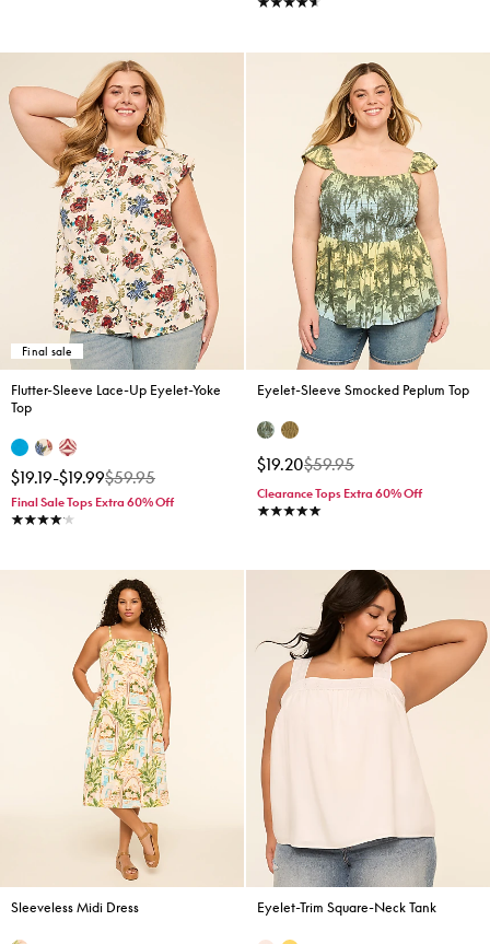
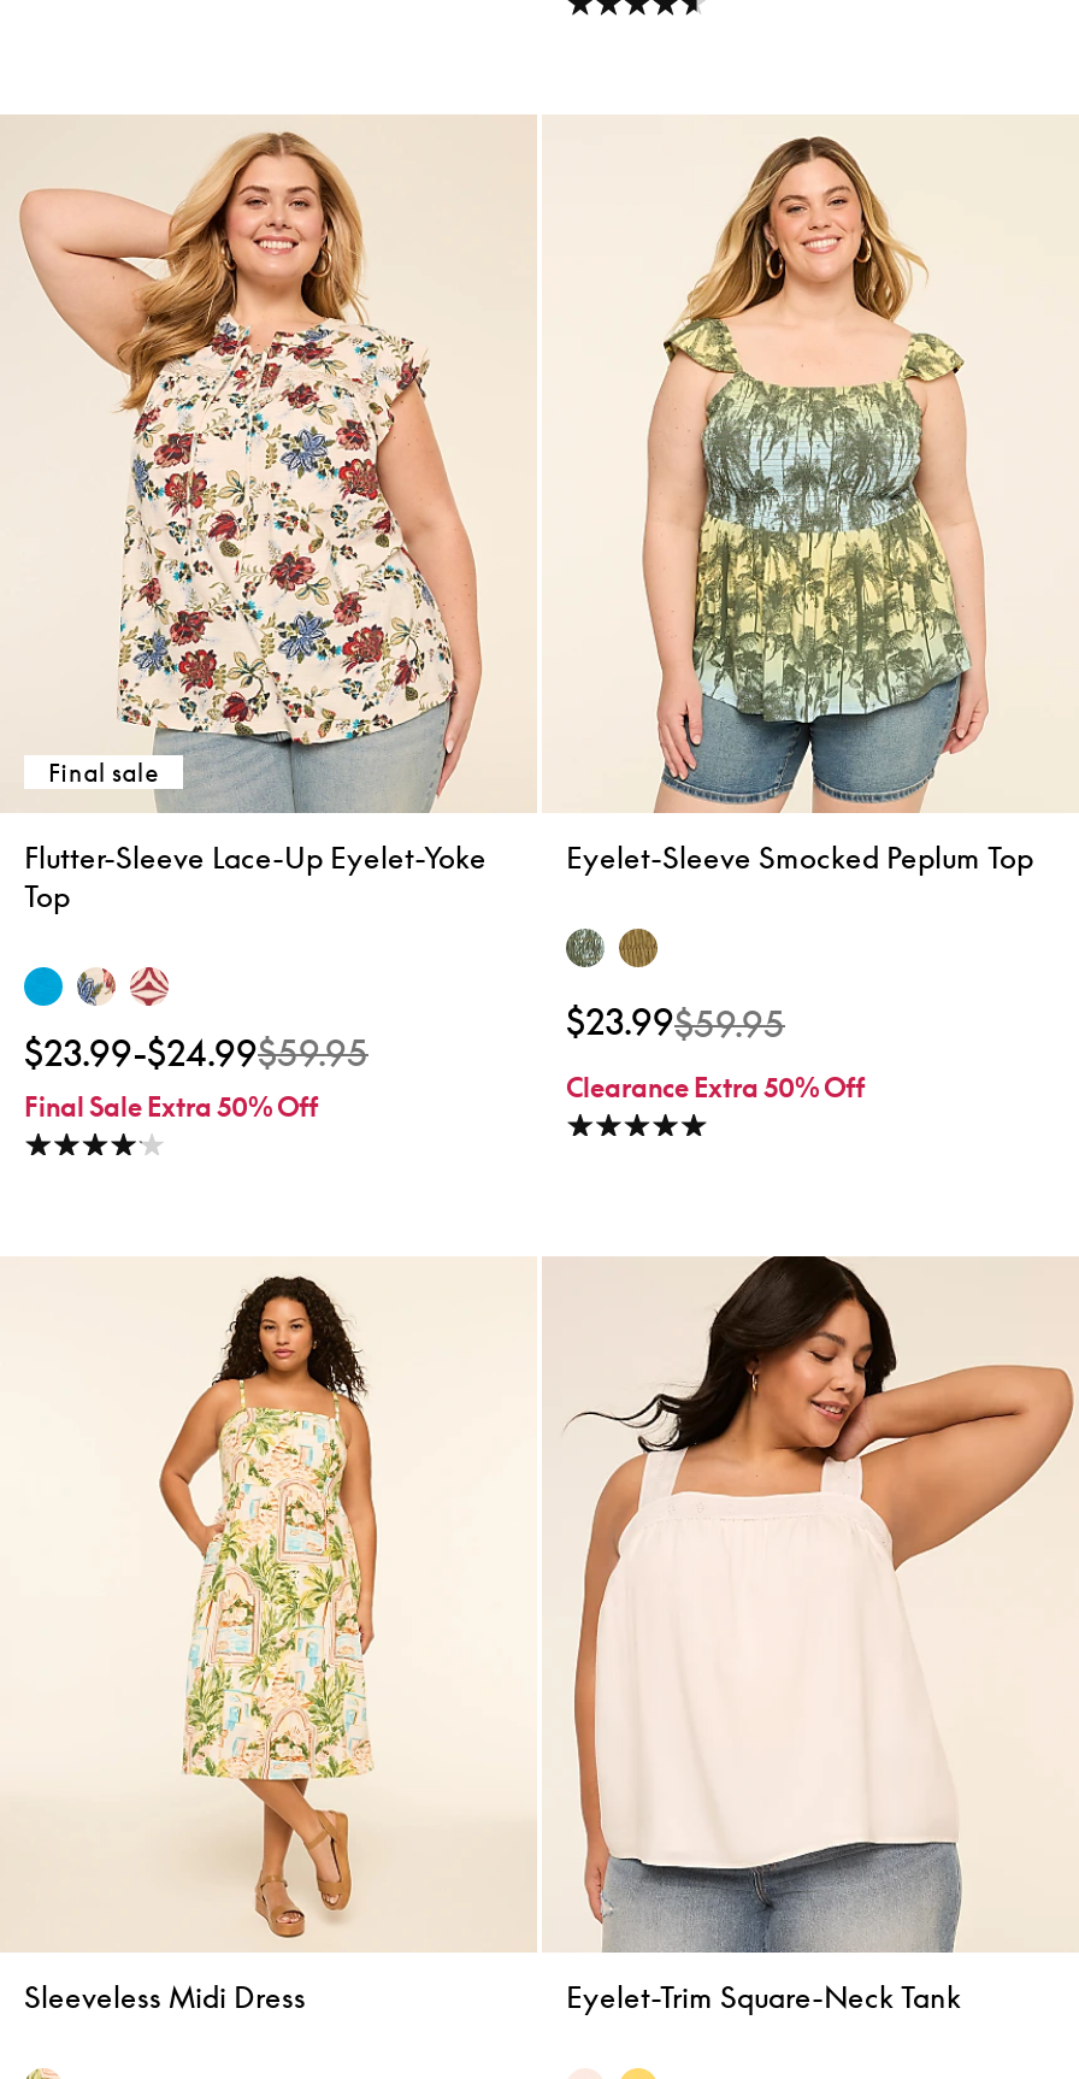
- $19.20
+ $23.99

- $19.19-$19.99
- Final Sale Tops Extra 60% Off
+ $23.99-$24.99
+ Final Sale Extra 50% Off

- Clearance Tops Extra 60% Off
+ Clearance Extra 50% Off
